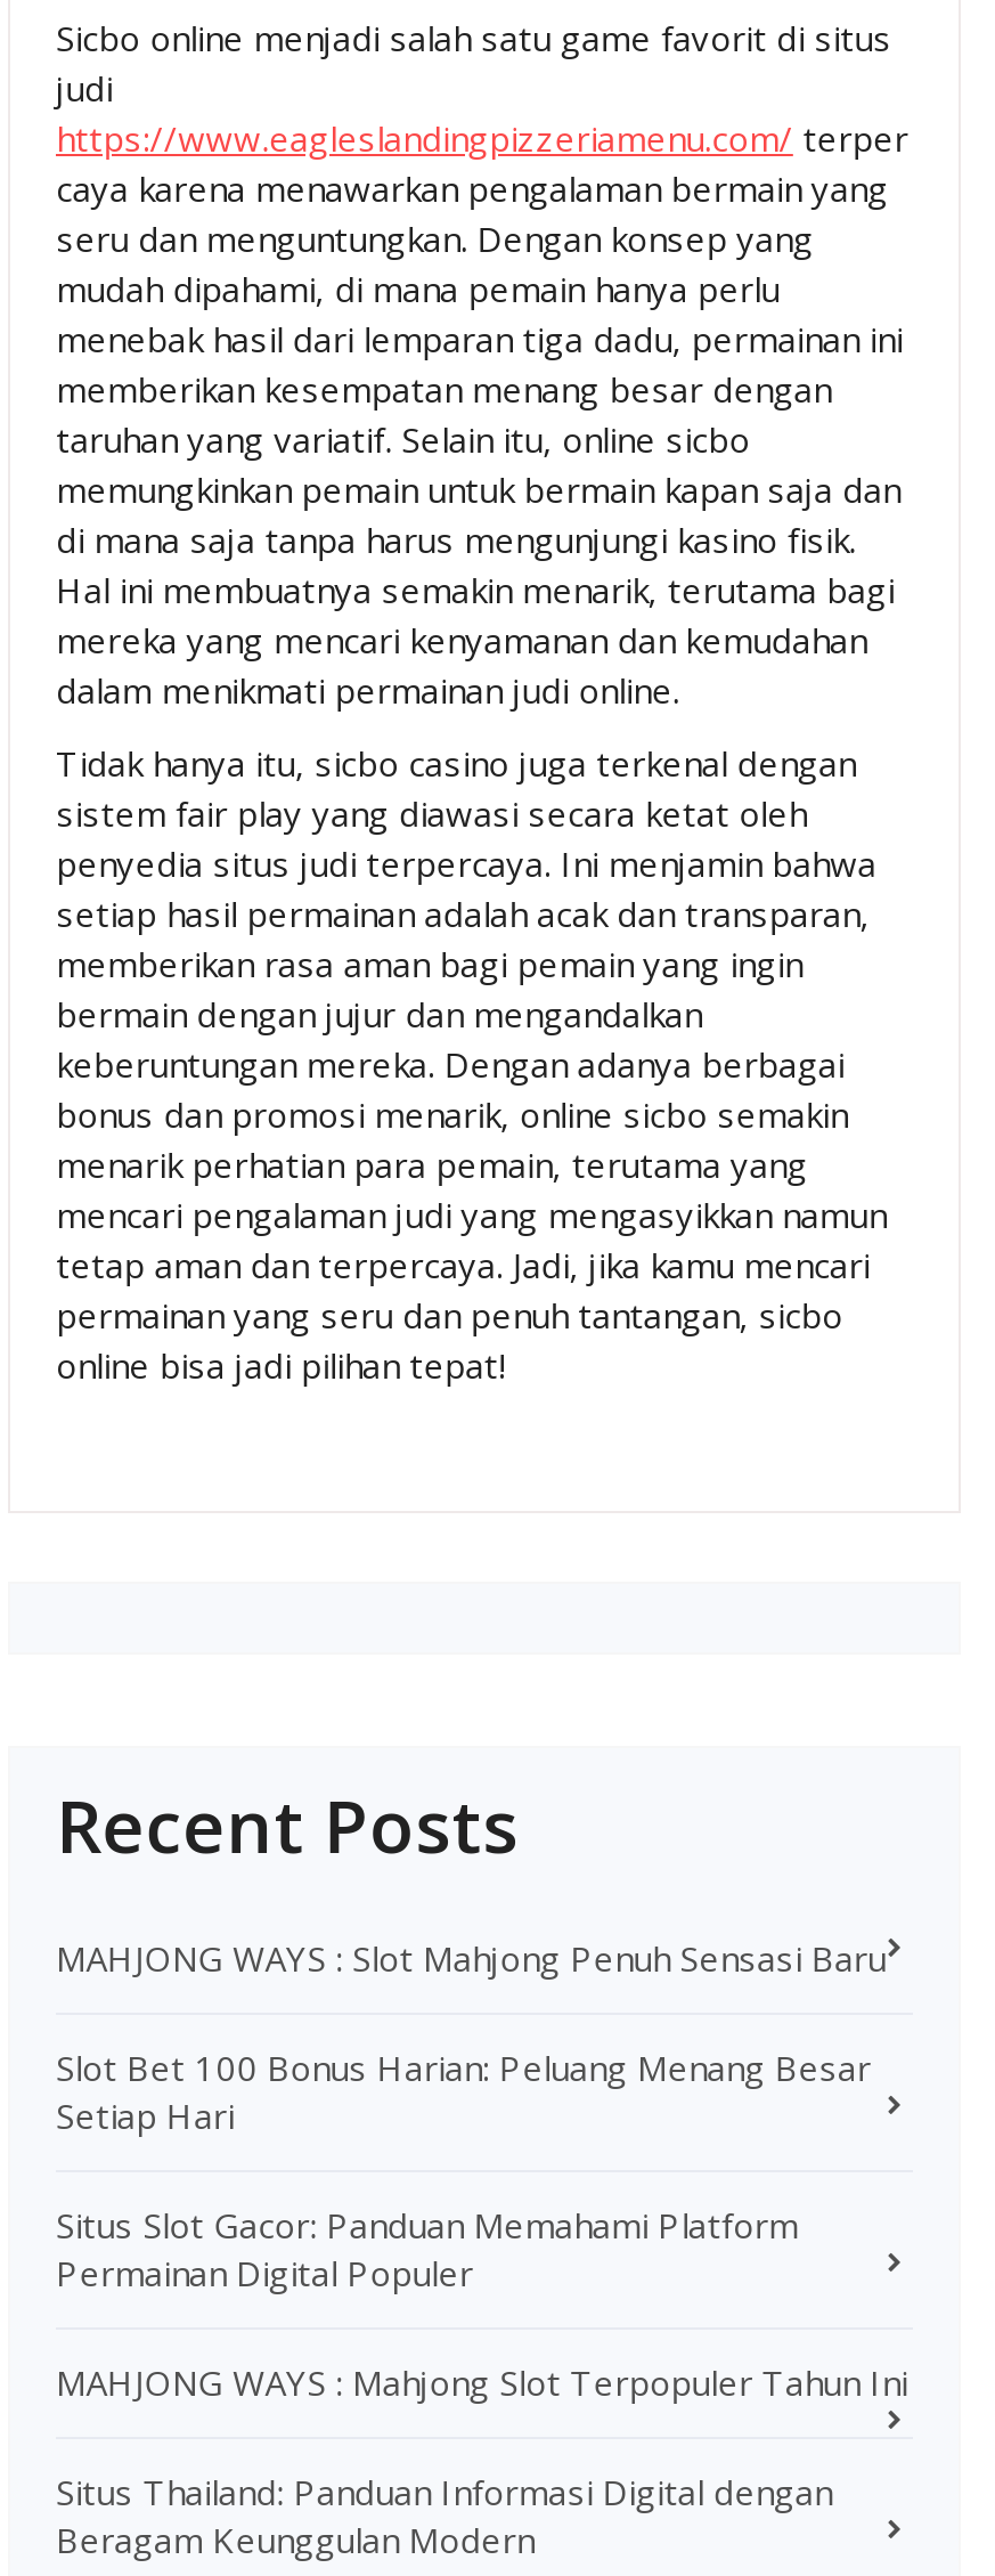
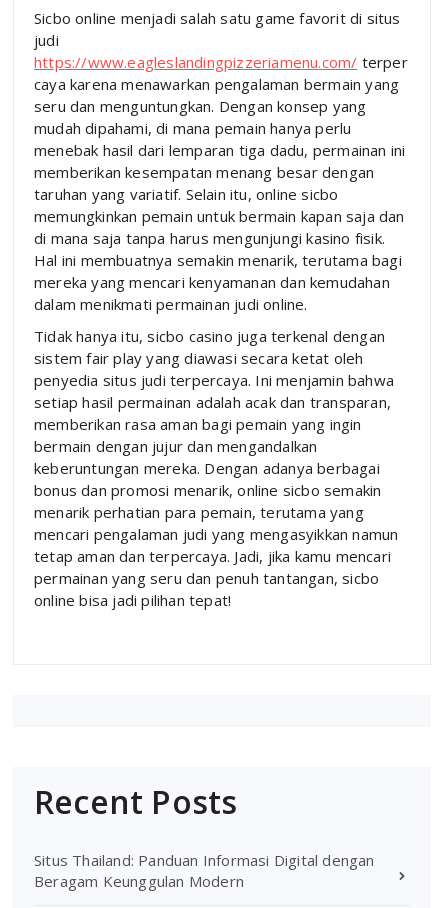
- MAHJONG WAYS : Slot Mahjong Penuh Sensasi Baru
- Slot Bet 100 Bonus Harian: Peluang Menang Besar
- Setiap Hari
- Situs Slot Gacor: Panduan Memahami Platform
- Permainan Digital Populer
- MAHJONG WAYS : Mahjong Slot Terpopuler Tahun Ini
